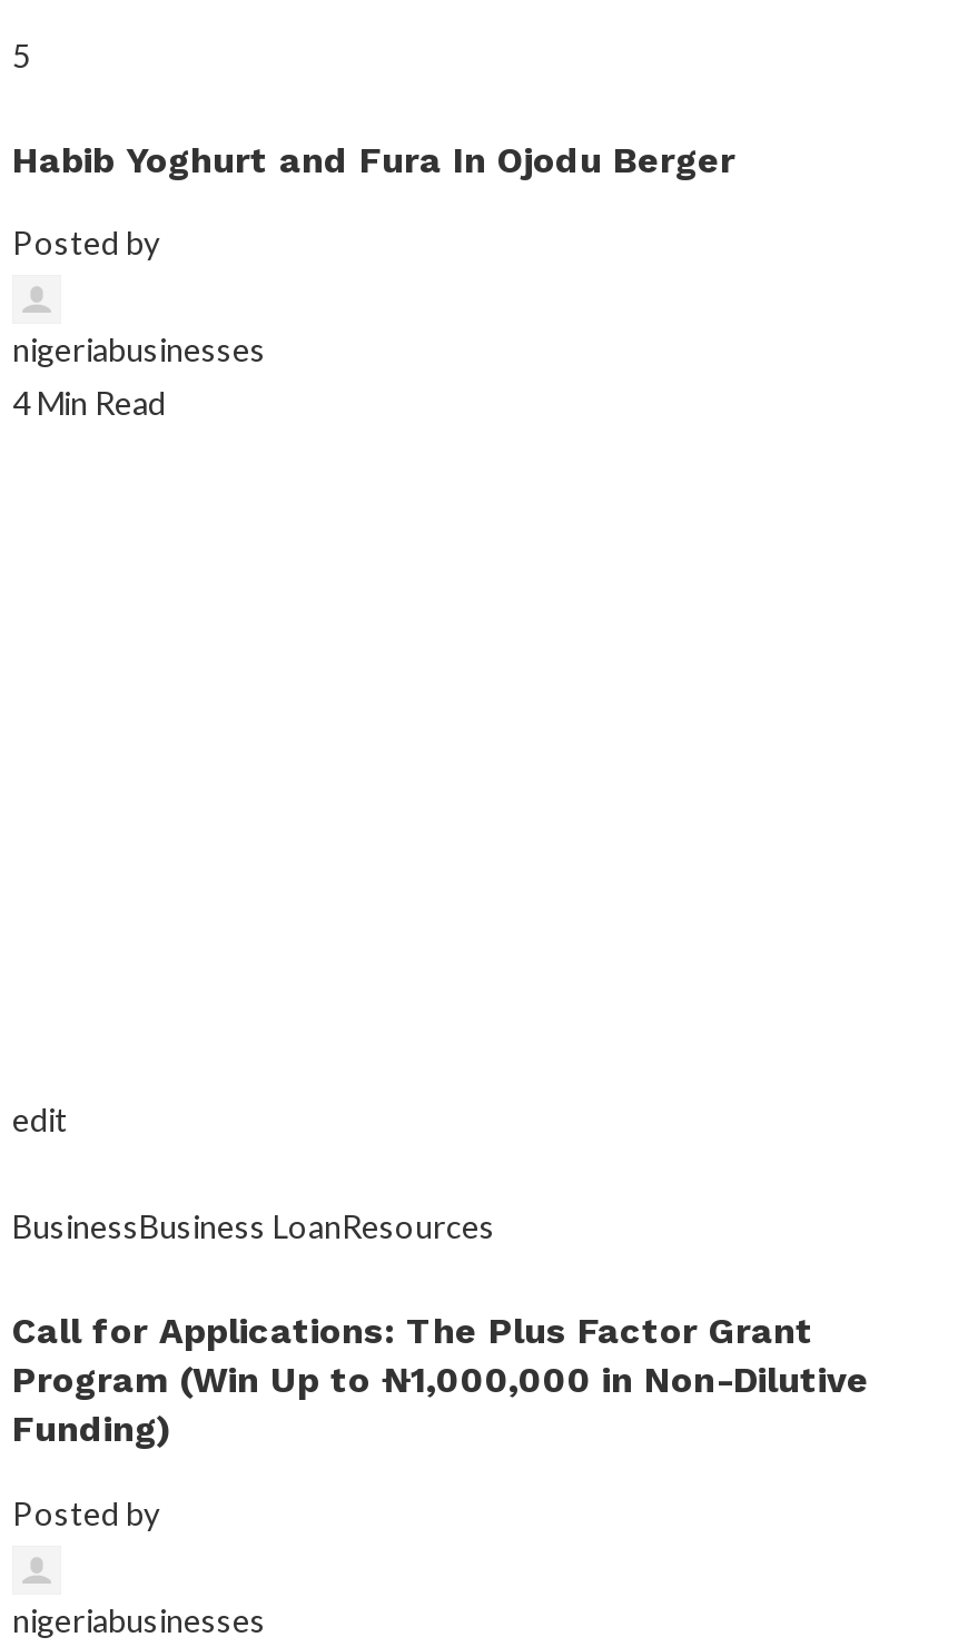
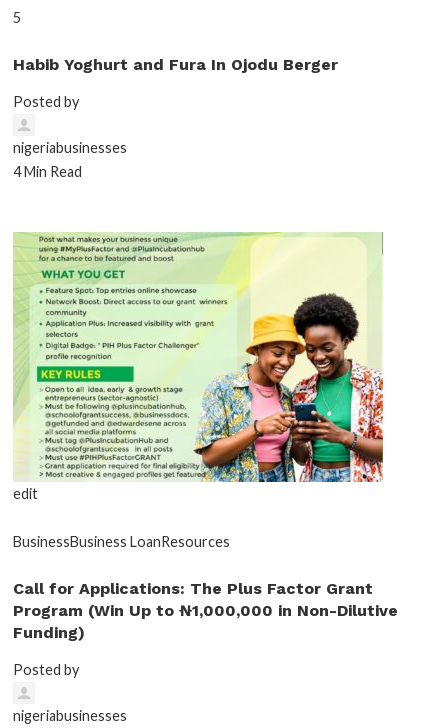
+ [image]
